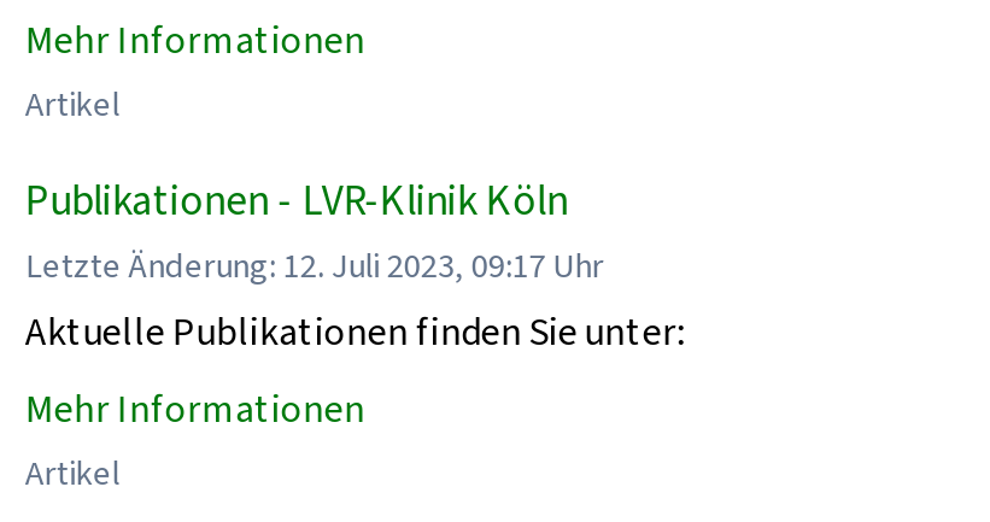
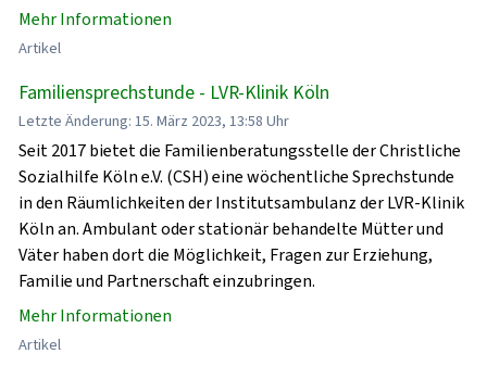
- Publikationen - LVR-Klinik Köln
- Letzte Änderung: 12. Juli 2023, 09:17 Uhr
- Aktuelle Publikationen finden Sie unter:
+ Familiensprechstunde - LVR-Klinik Köln
+ Letzte Änderung: 15. März 2023, 13:58 Uhr
+ Seit 2017 bietet die Familienberatungsstelle der Christliche
+ Sozialhilfe Köln e.V. (CSH) eine wöchentliche Sprechstunde
+ in den Räumlichkeiten der Institutsambulanz der LVR-Klinik
+ Köln an. Ambulant oder stationär behandelte Mütter und
+ Väter haben dort die Möglichkeit, Fragen zur Erziehung,
+ Familie und Partnerschaft einzubringen.
